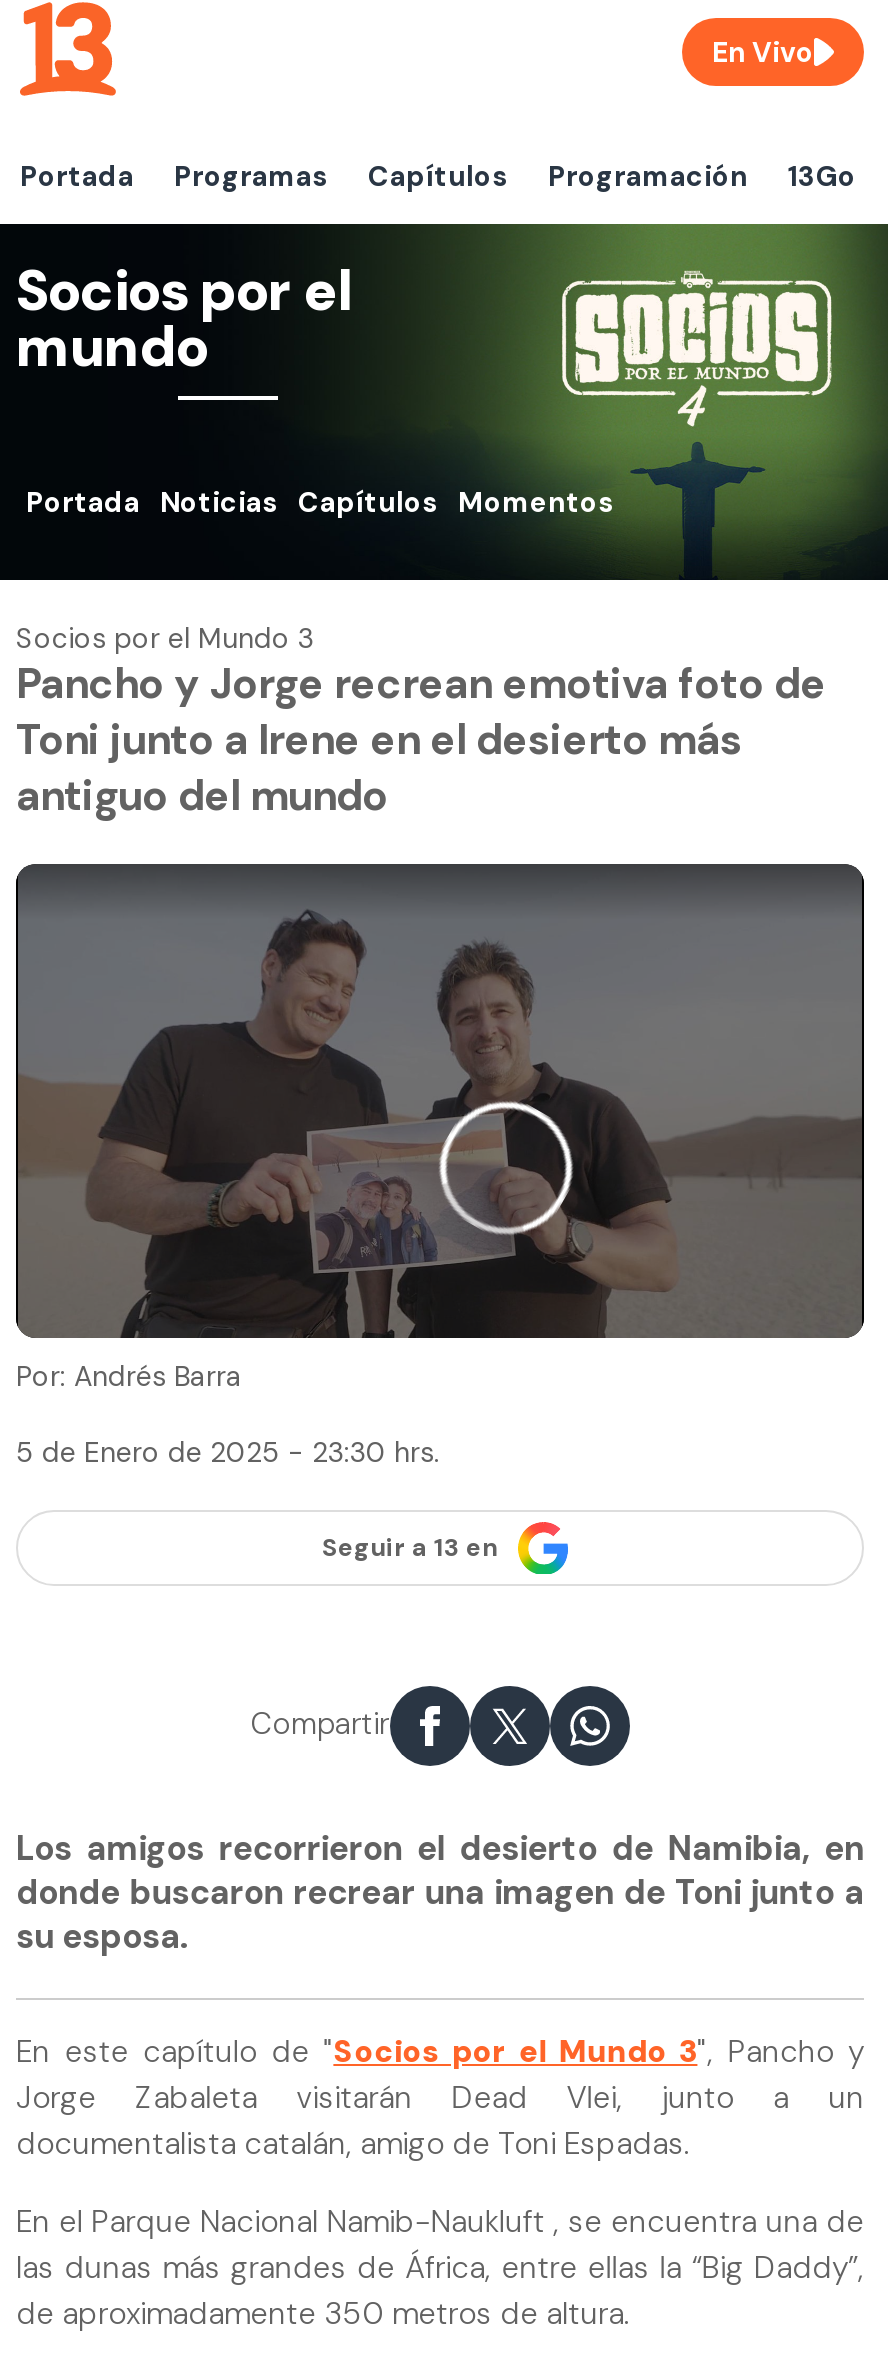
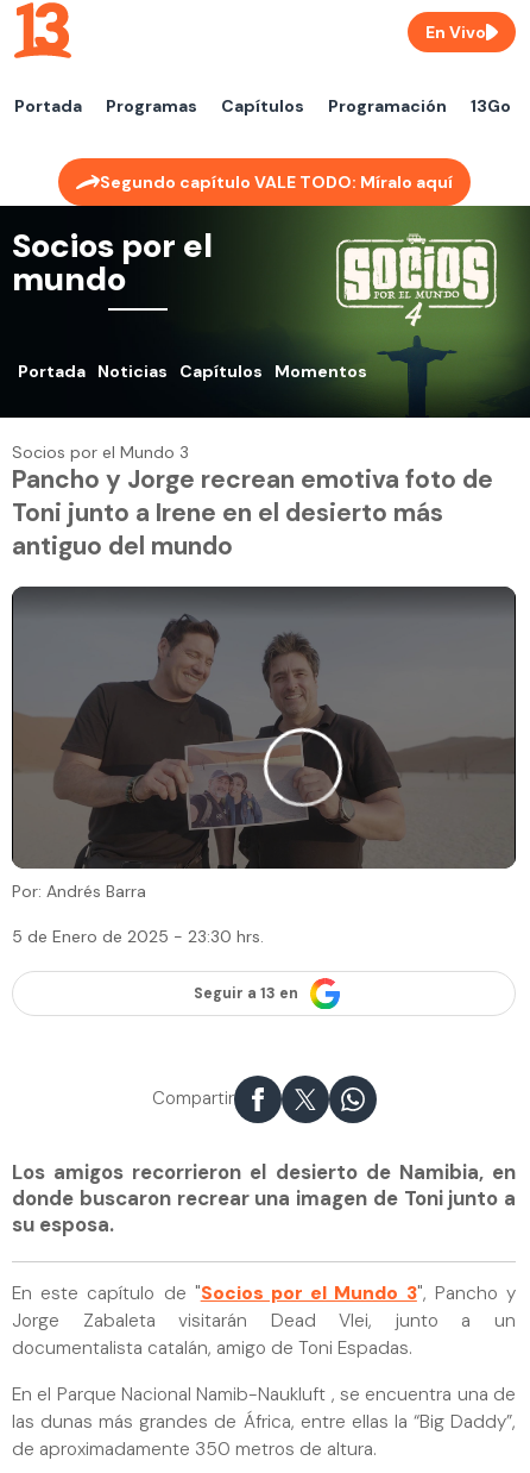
+ Segundo capítulo VALE TODO: Míralo aquí
